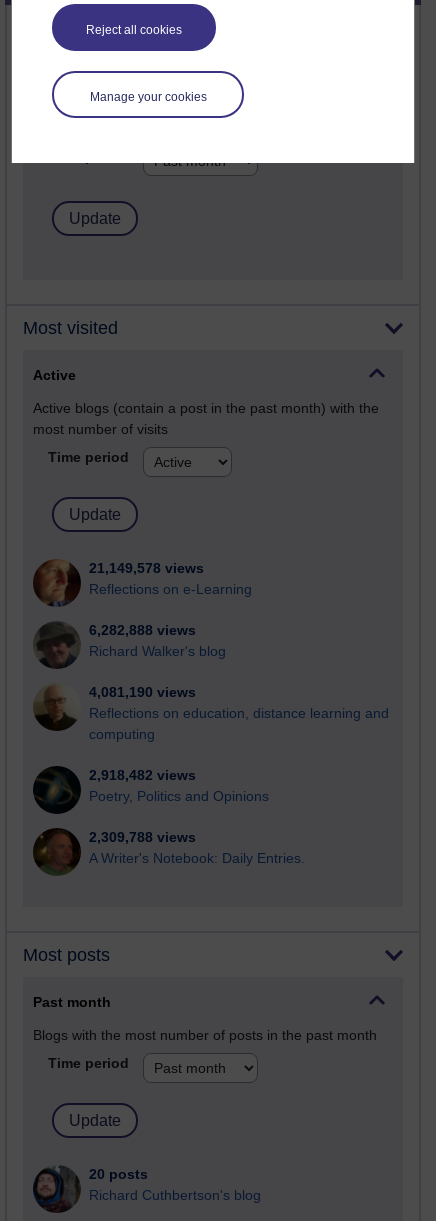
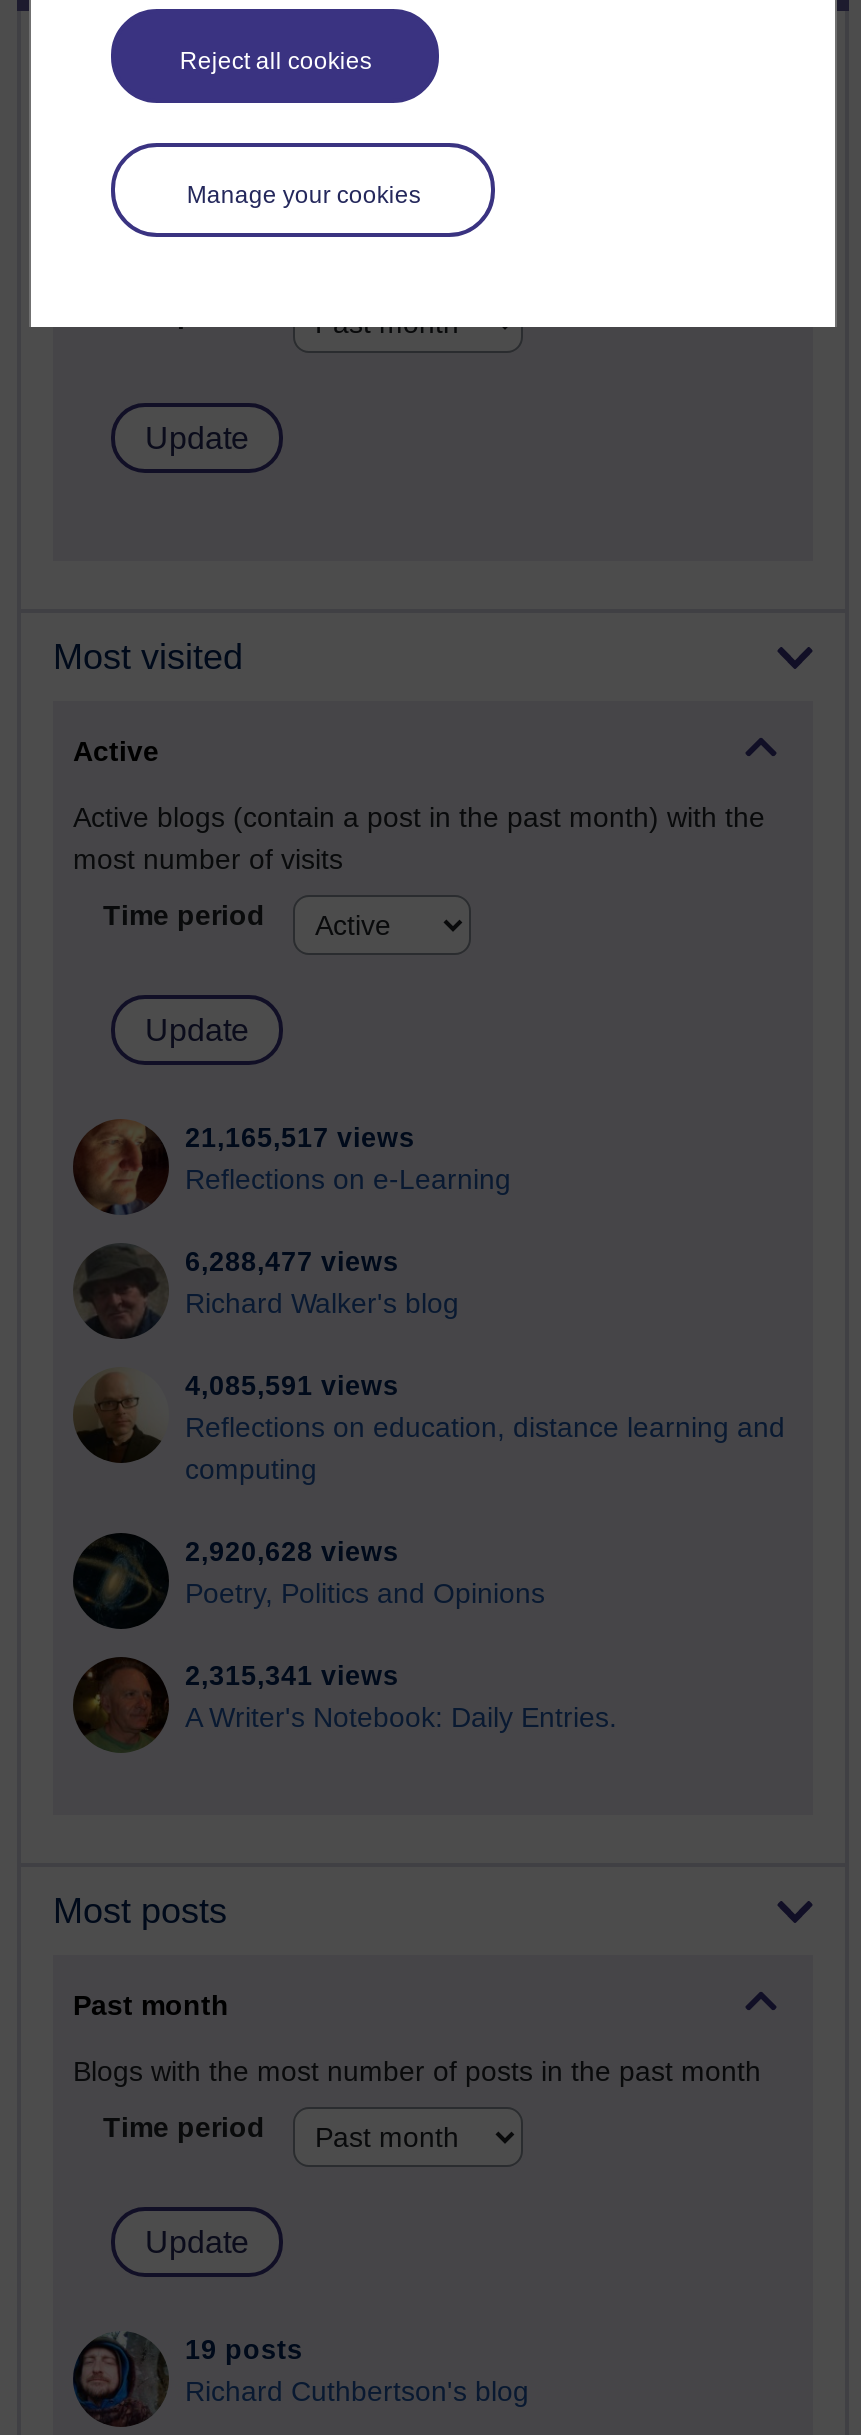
- 21,149,578 views
+ 21,165,517 views

- 6,282,888 views
+ 6,288,477 views

- 4,081,190 views
+ 4,085,591 views

- 2,918,482 views
+ 2,920,628 views

- 2,309,788 views
+ 2,315,341 views

- 20 posts
+ 19 posts
